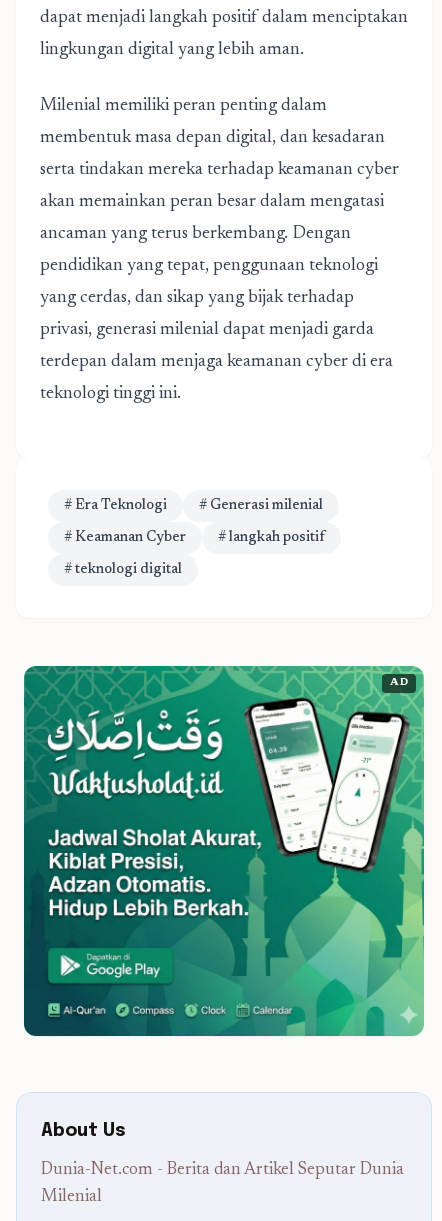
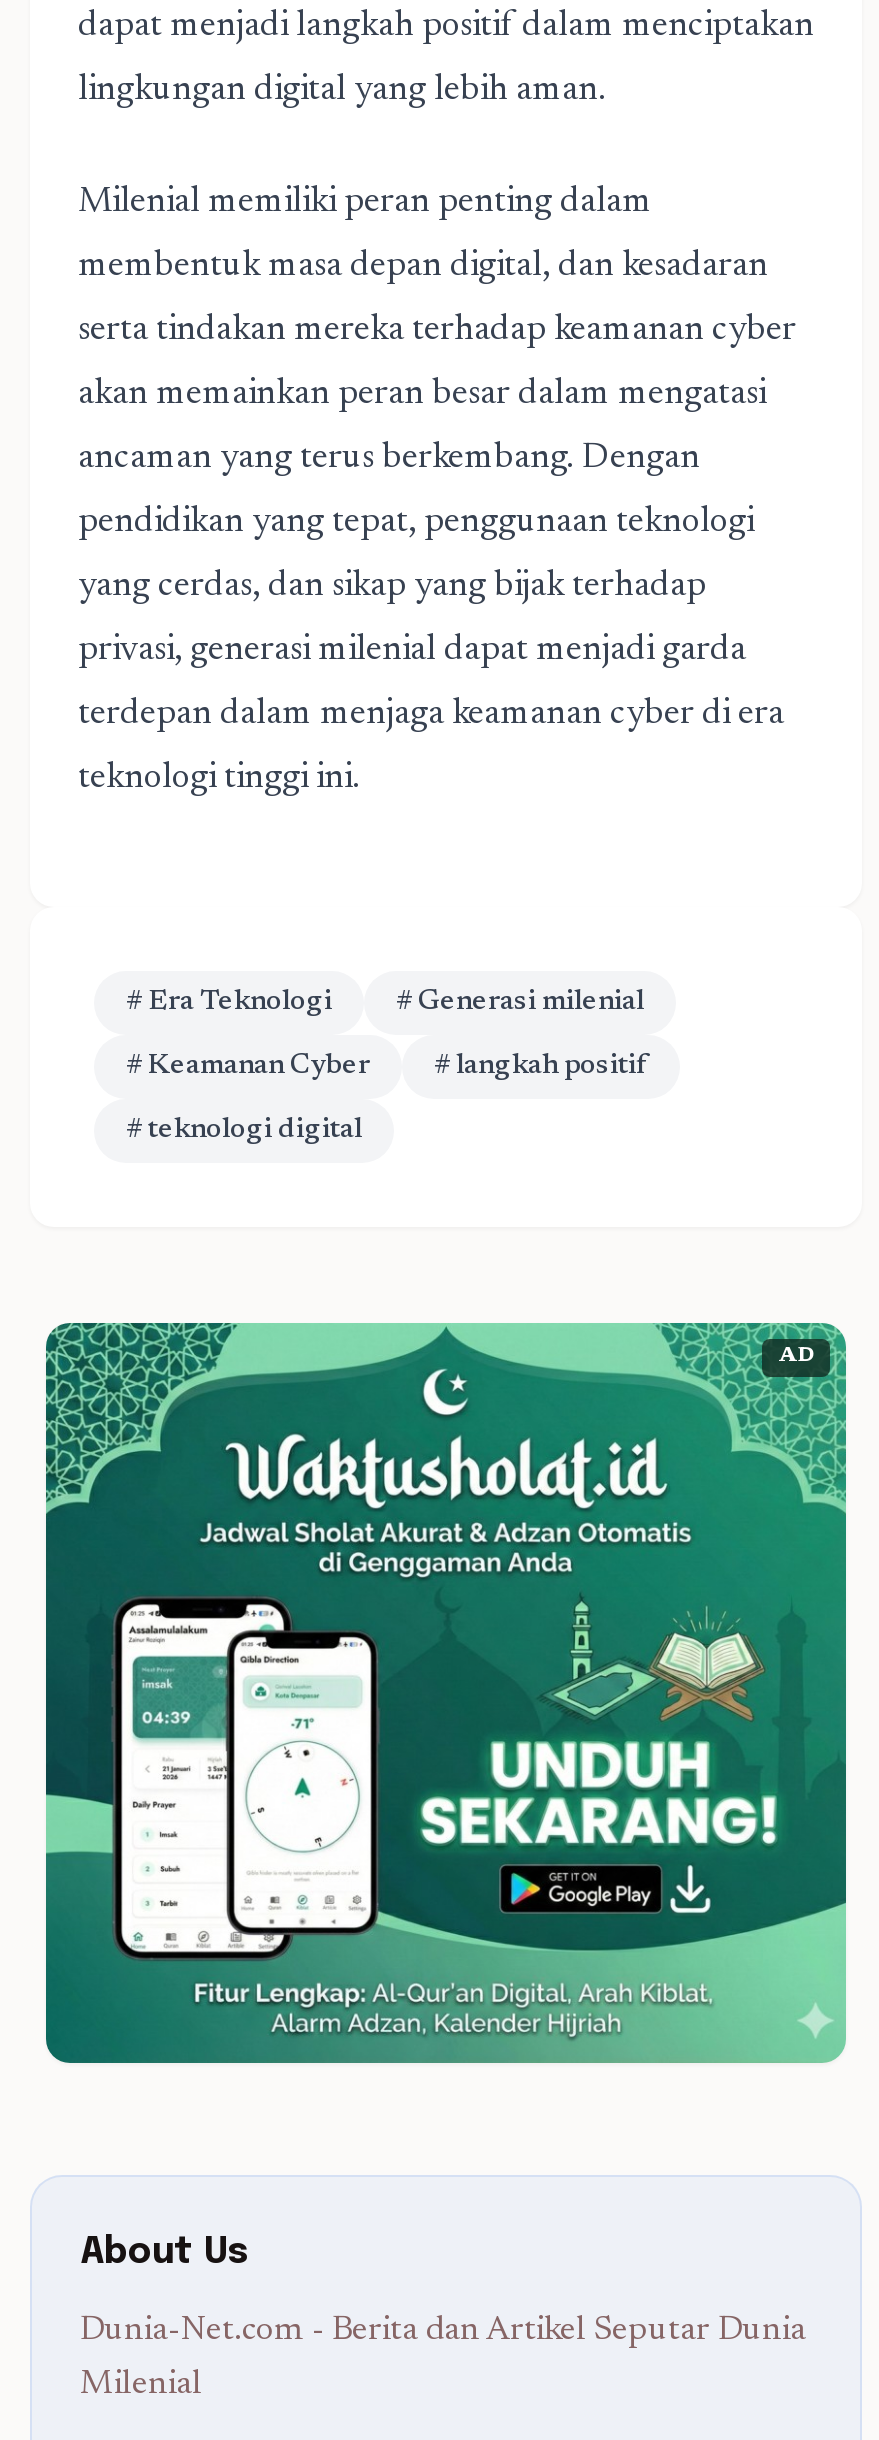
- [image]
+ [image]
